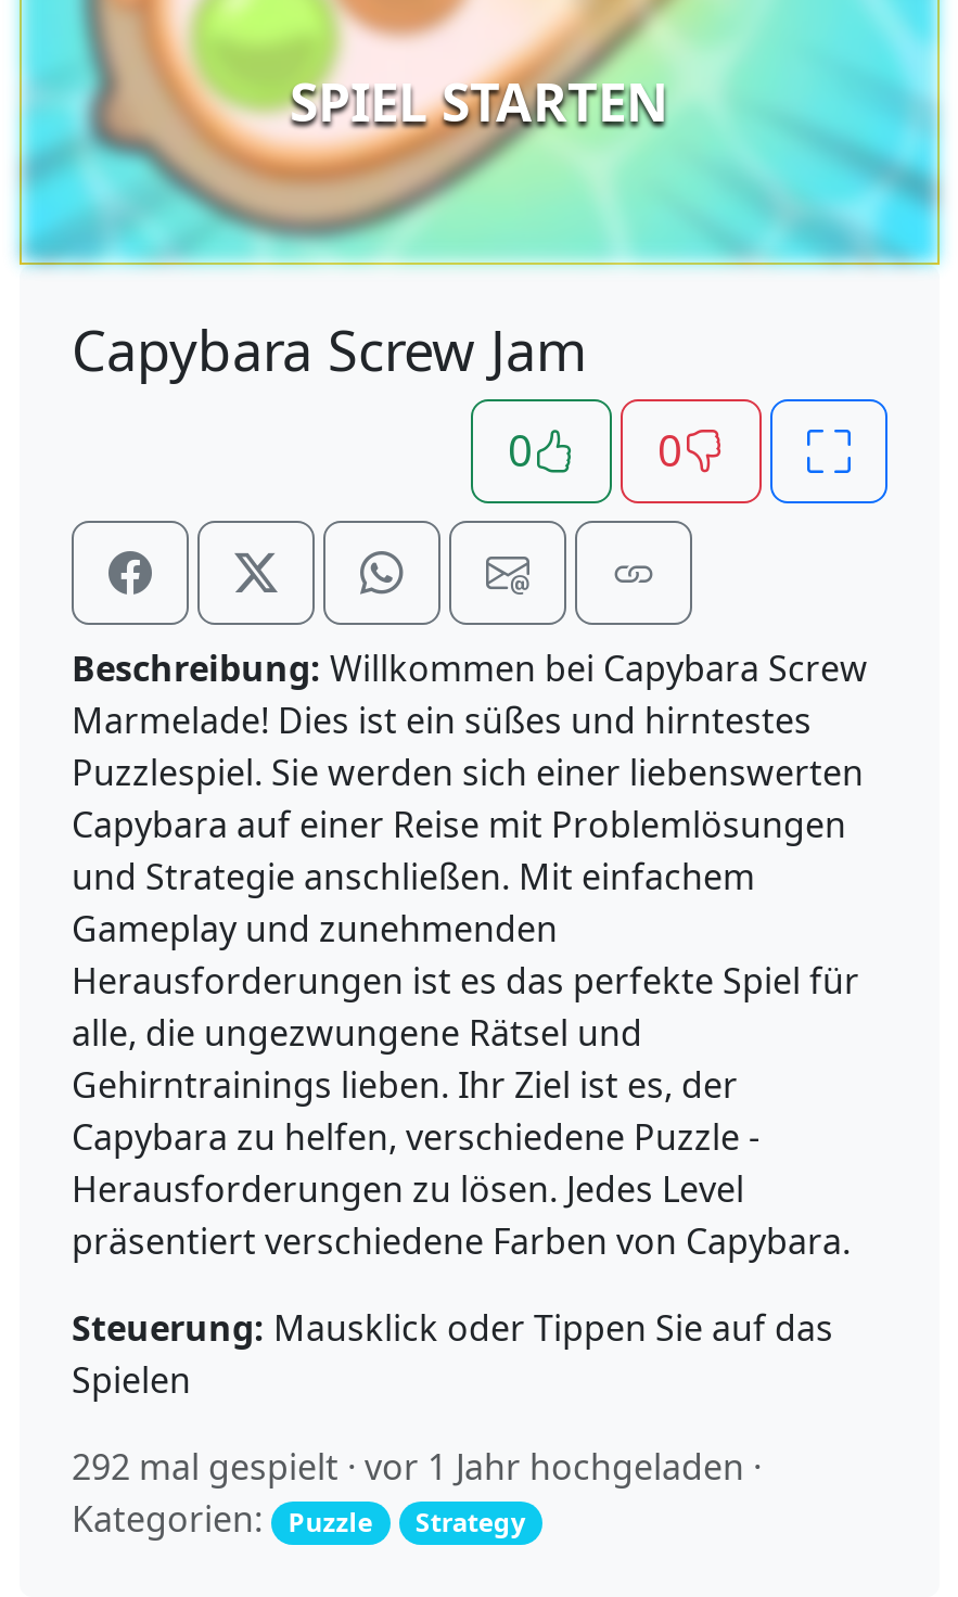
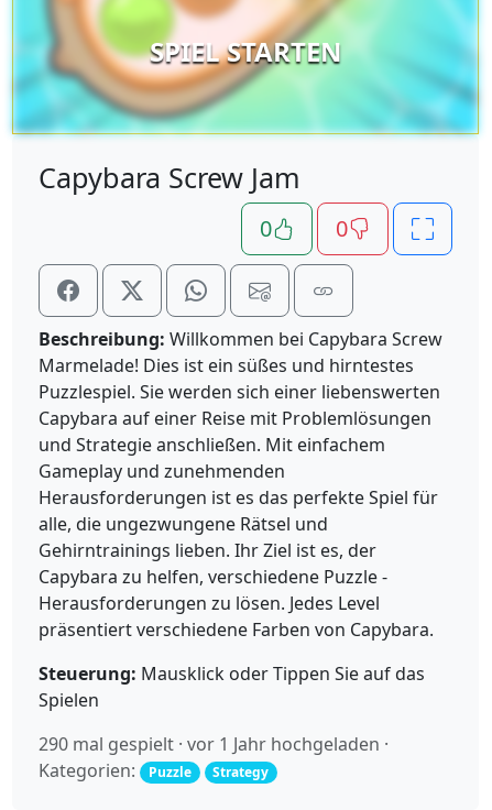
- 292 mal gespielt · vor 1 Jahr hochgeladen ·
+ 290 mal gespielt · vor 1 Jahr hochgeladen ·
